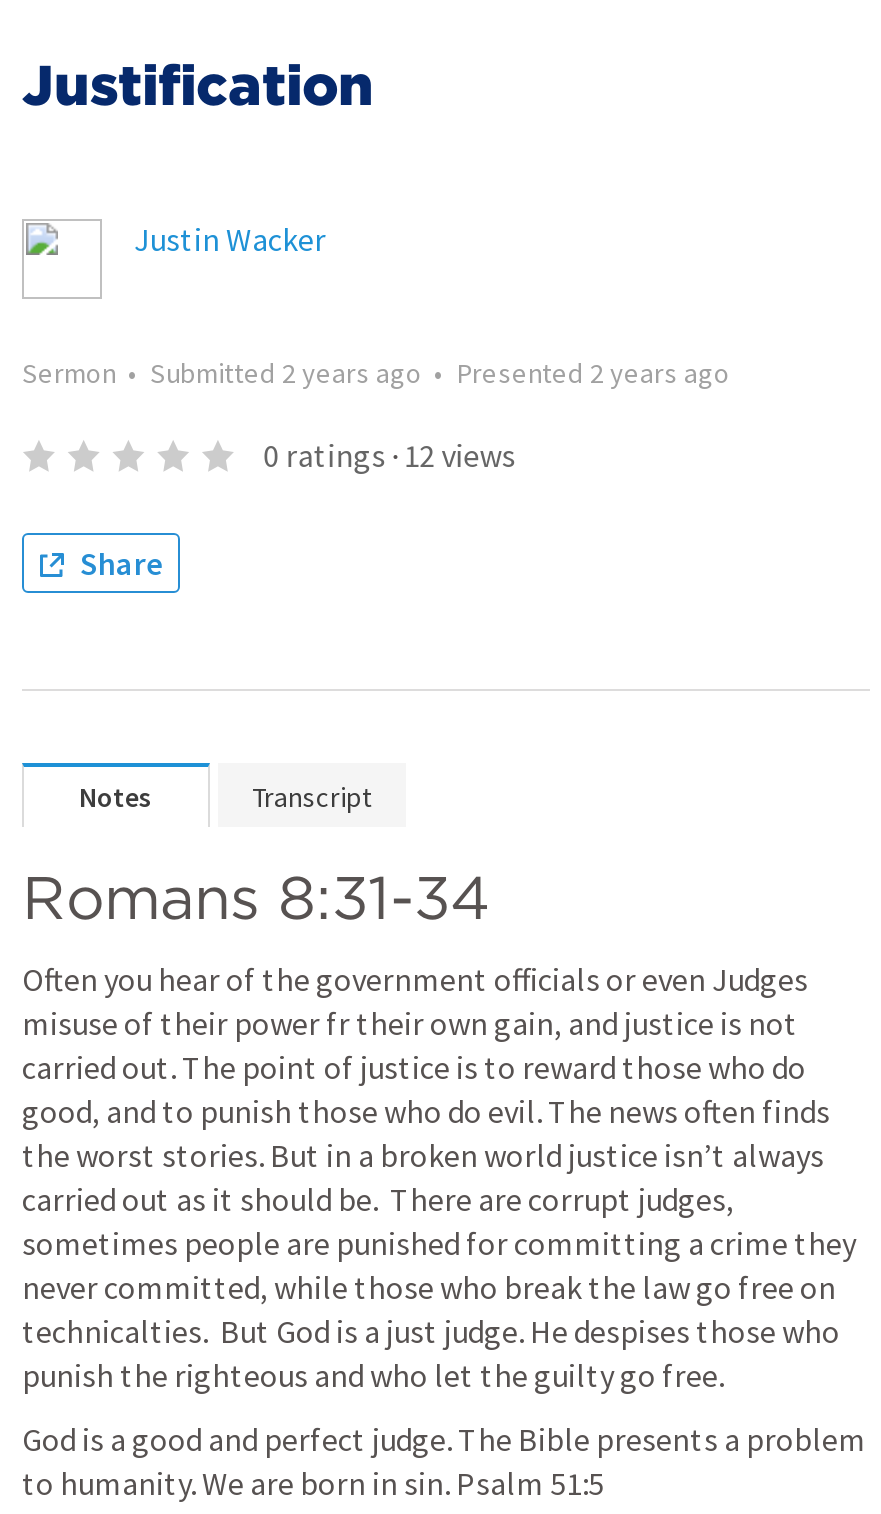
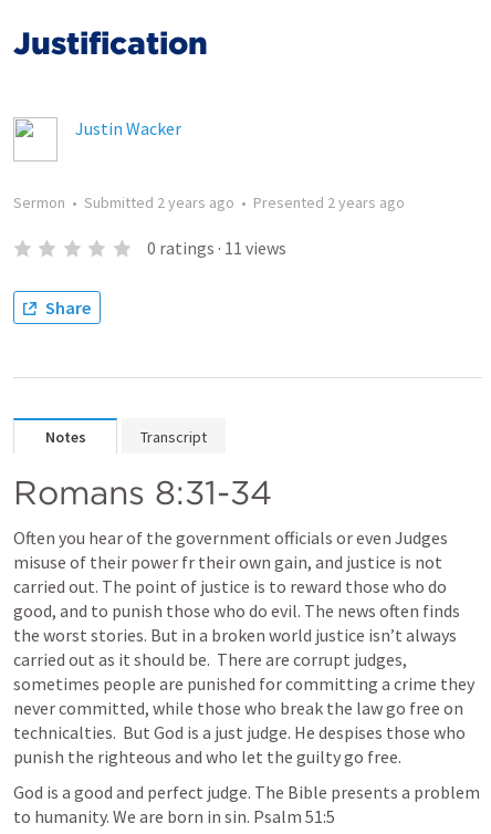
- 0 ratings · 12 views
+ 0 ratings · 11 views
